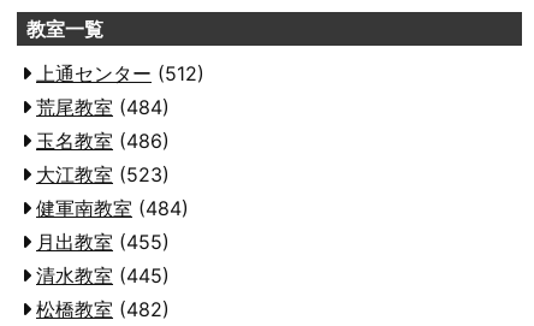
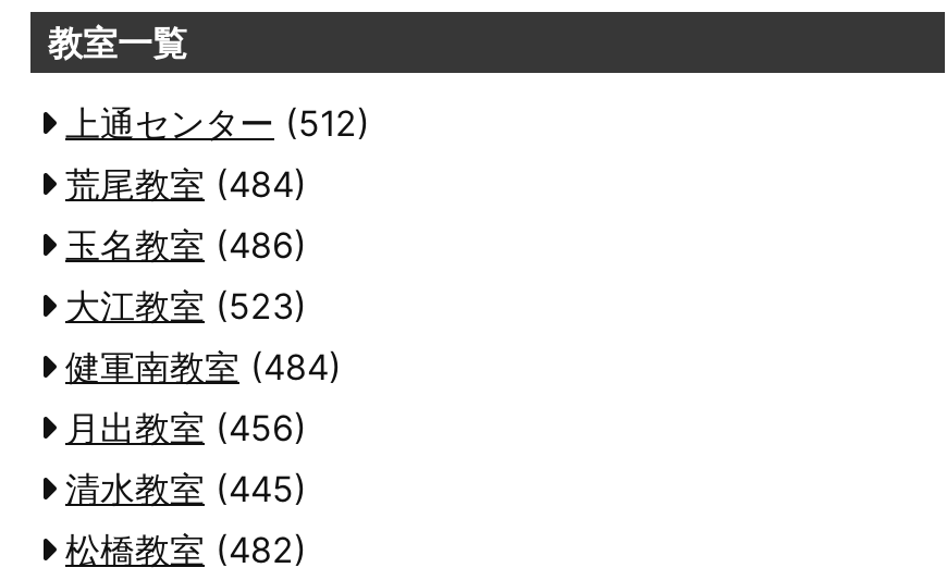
- 月出教室(455)
+ 月出教室(456)
